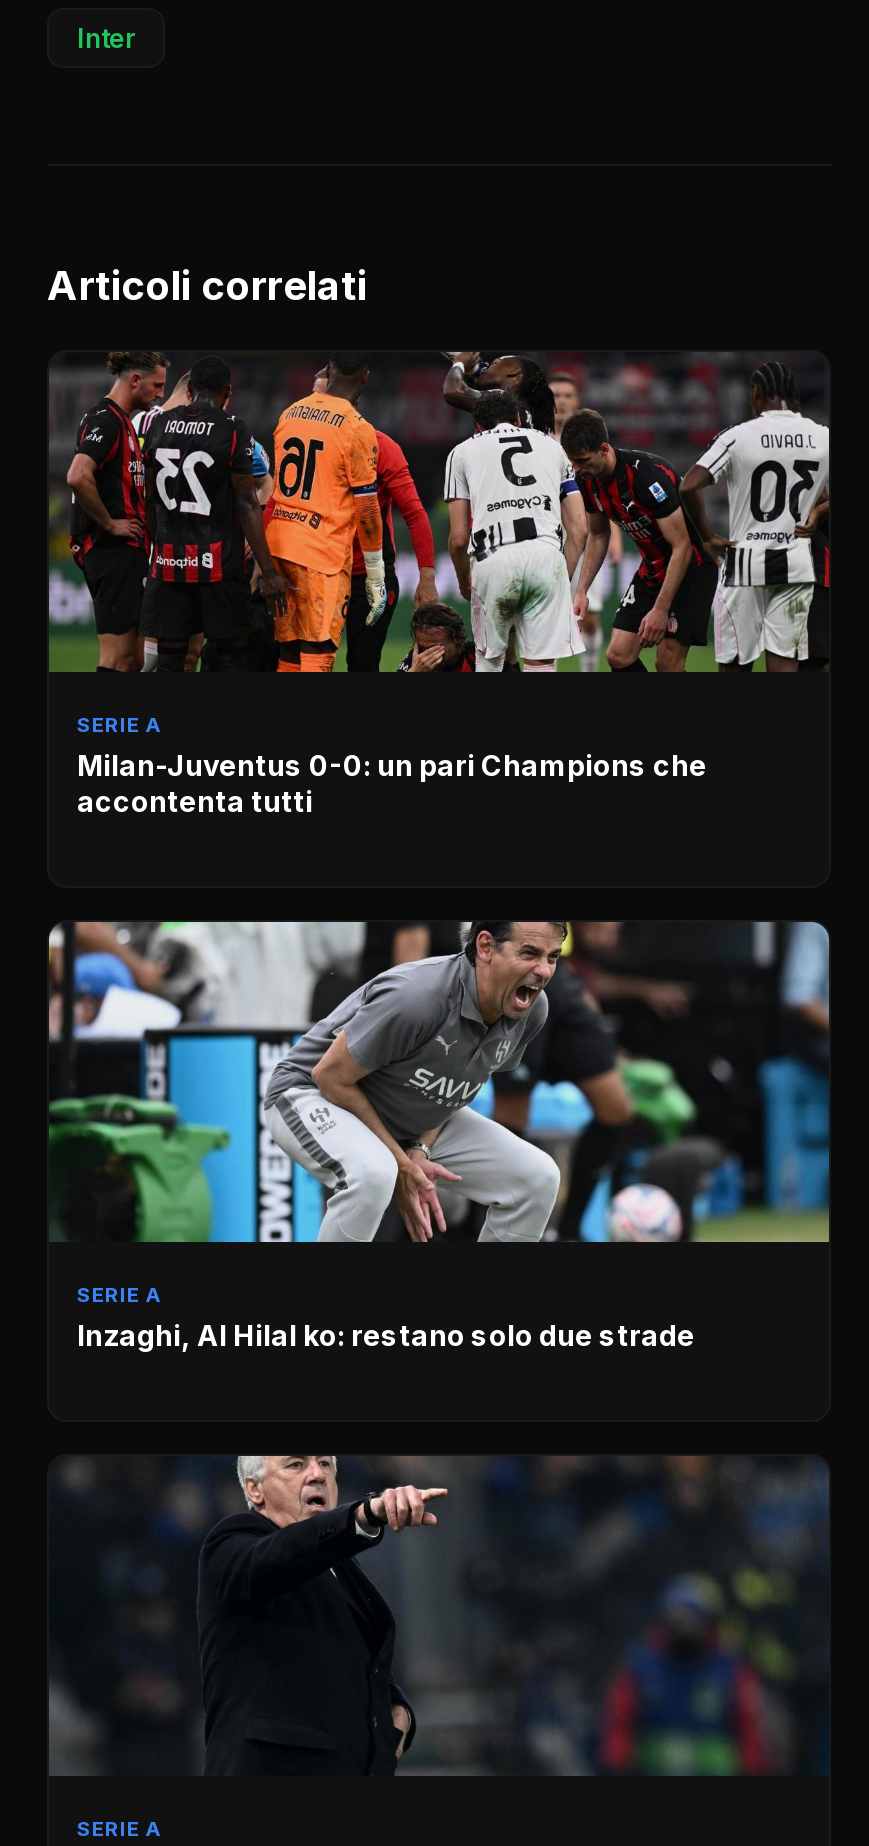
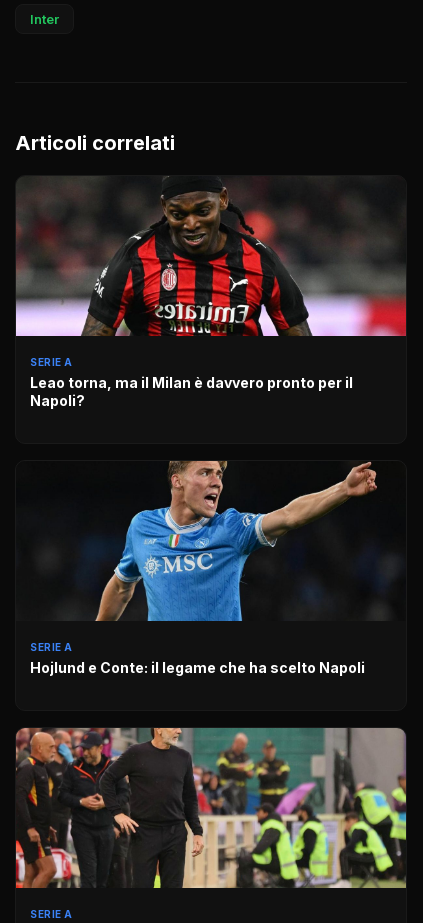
- [image]
- Milan-Juventus 0-0: un pari Champions che
- accontenta tutti
+ [image]
+ Leao torna, ma il Milan è davvero pronto per il
+ Napoli?

- [image]
- Inzaghi, Al Hilal ko: restano solo due strade
+ [image]
+ Hojlund e Conte: il legame che ha scelto Napoli

- [image]
+ [image]
